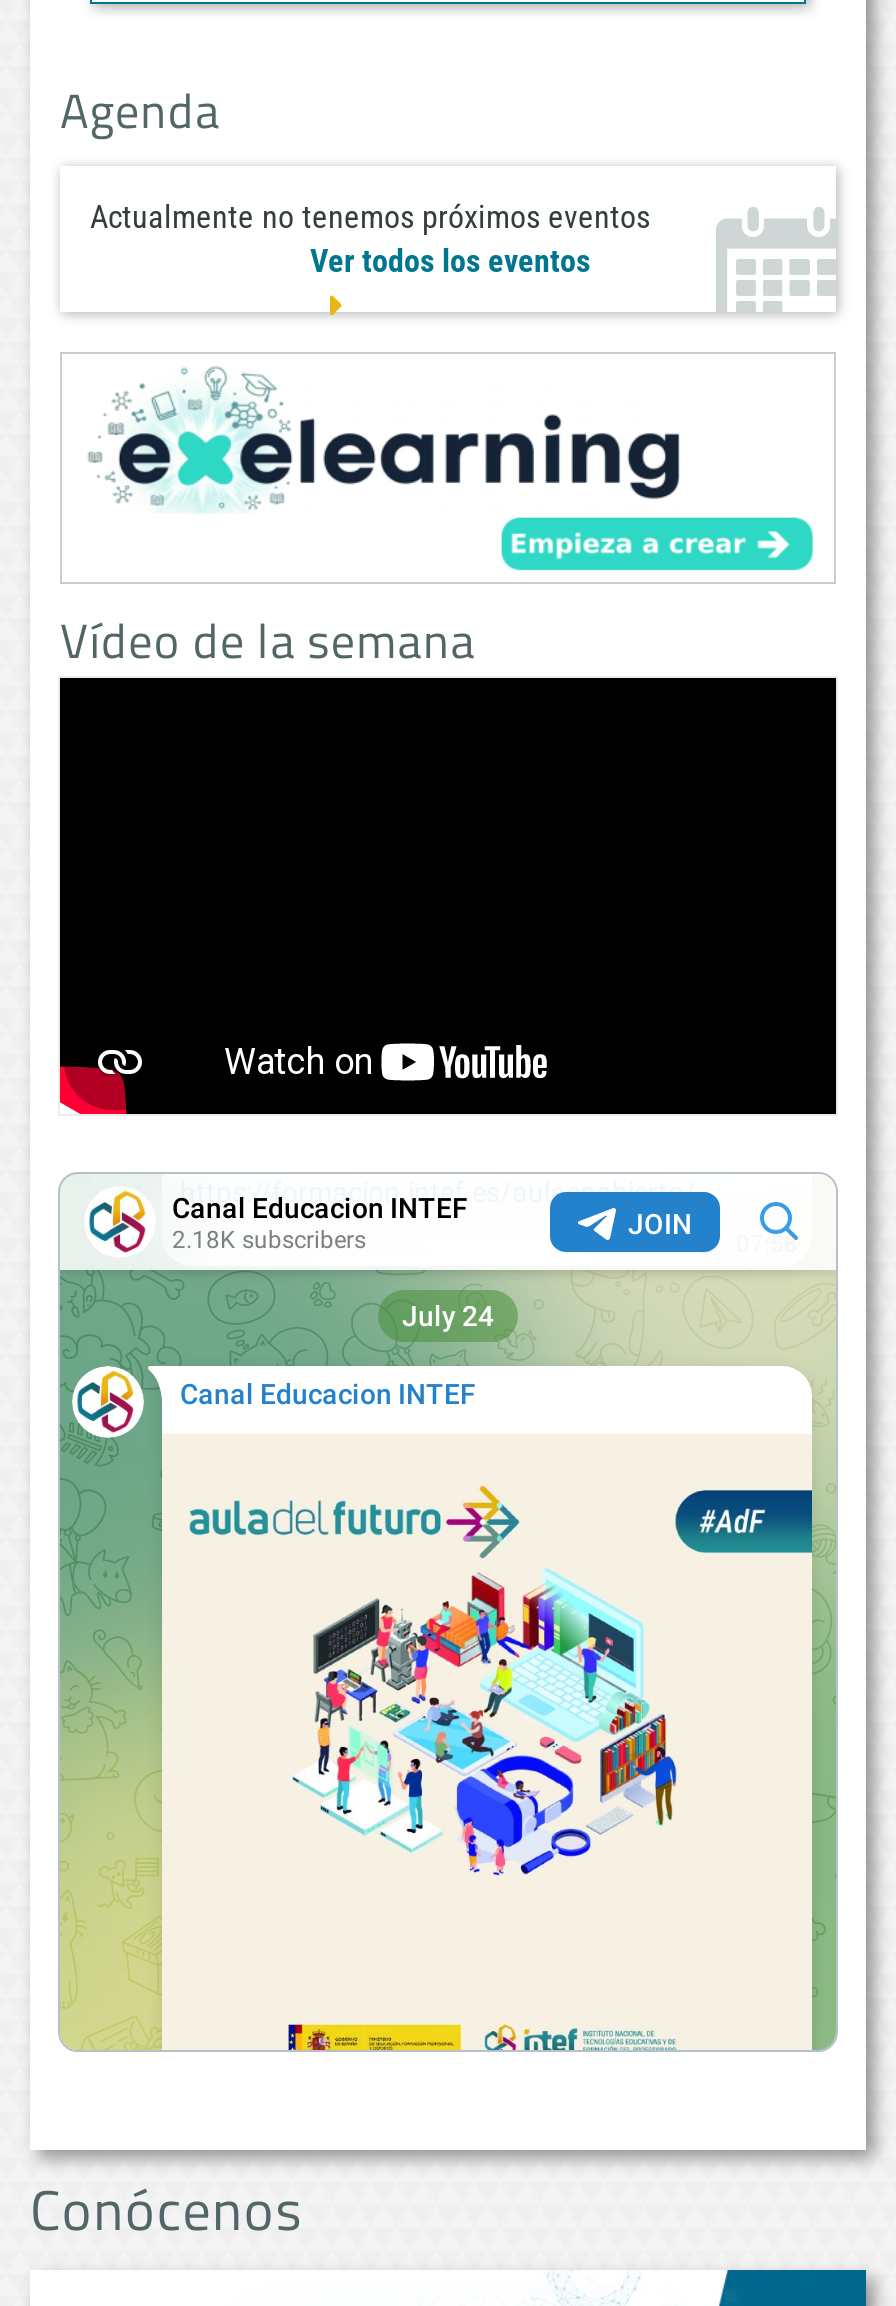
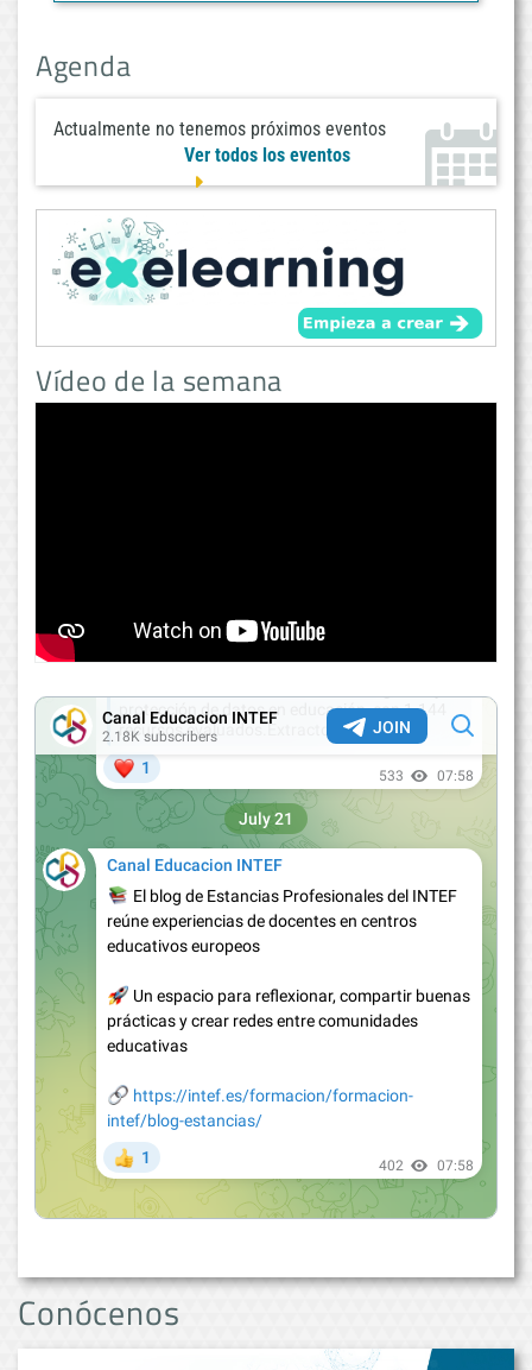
- [image]
+ [image]

- [image]
+ [image]
